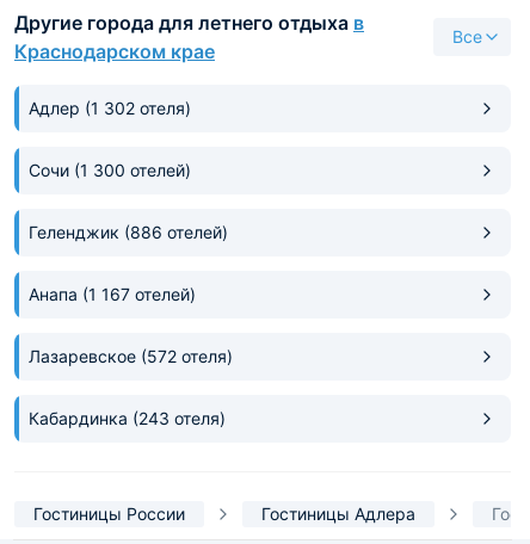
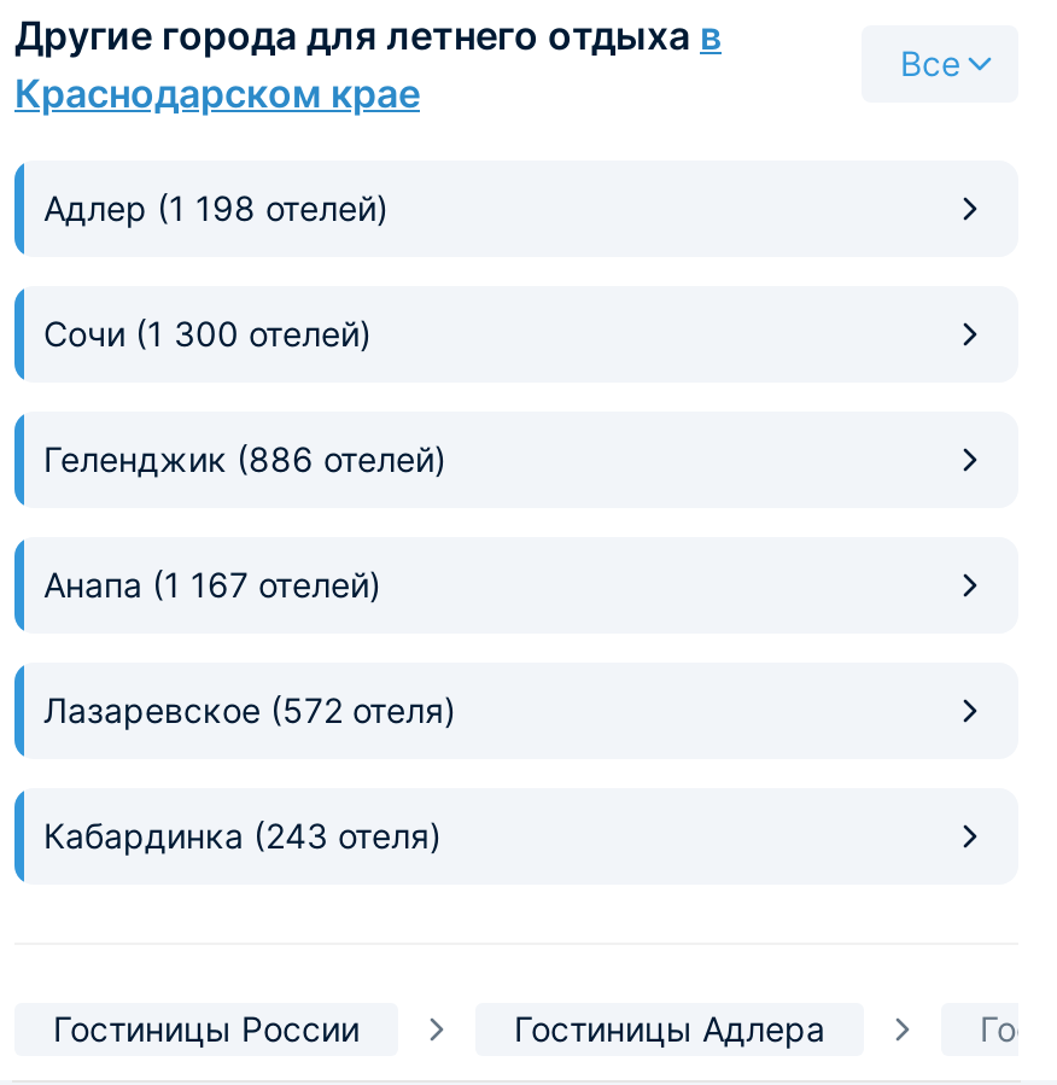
- Адлер (1 302 отеля)
+ Адлер (1 198 отелей)
